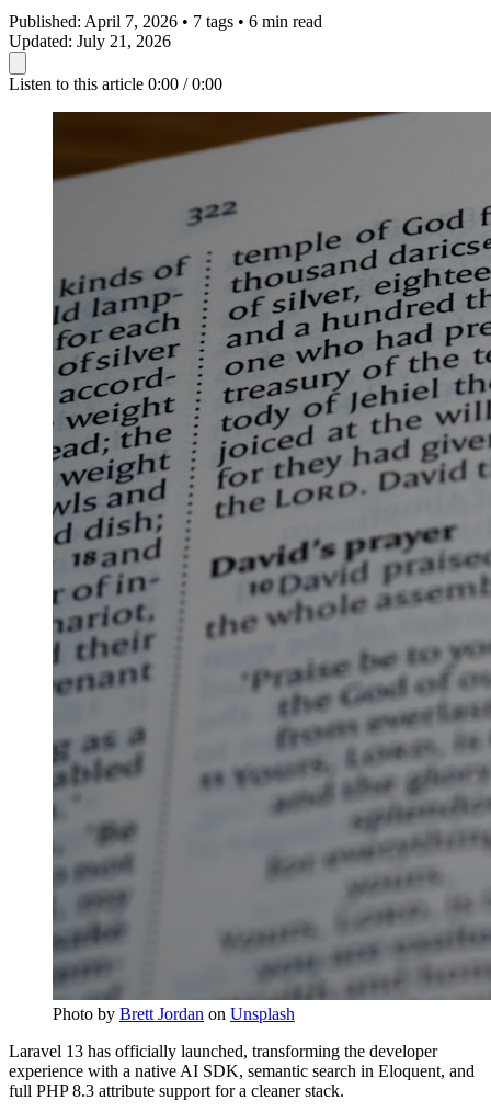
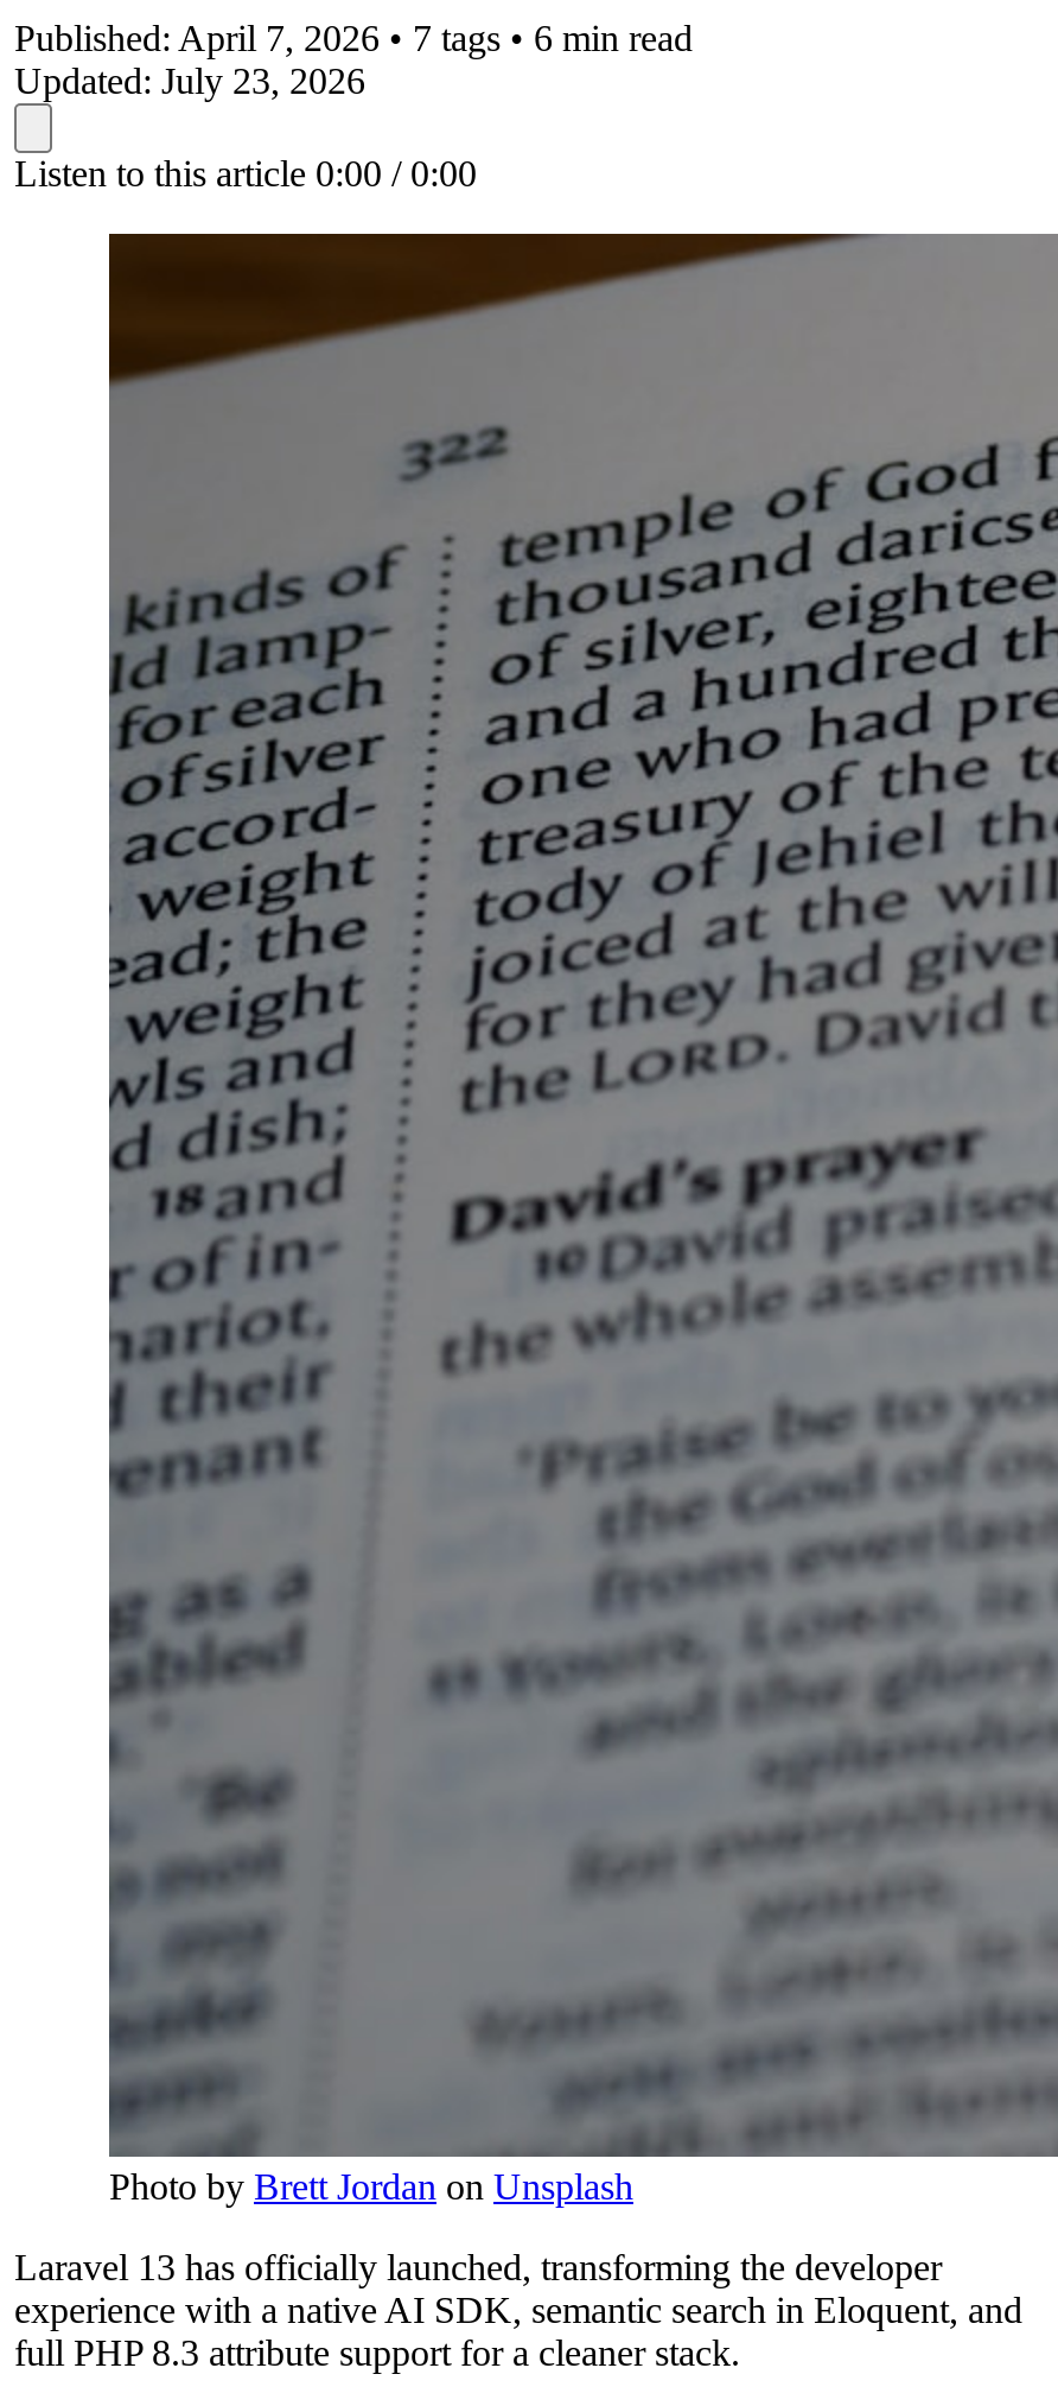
- Updated: July 21, 2026
+ Updated: July 23, 2026
